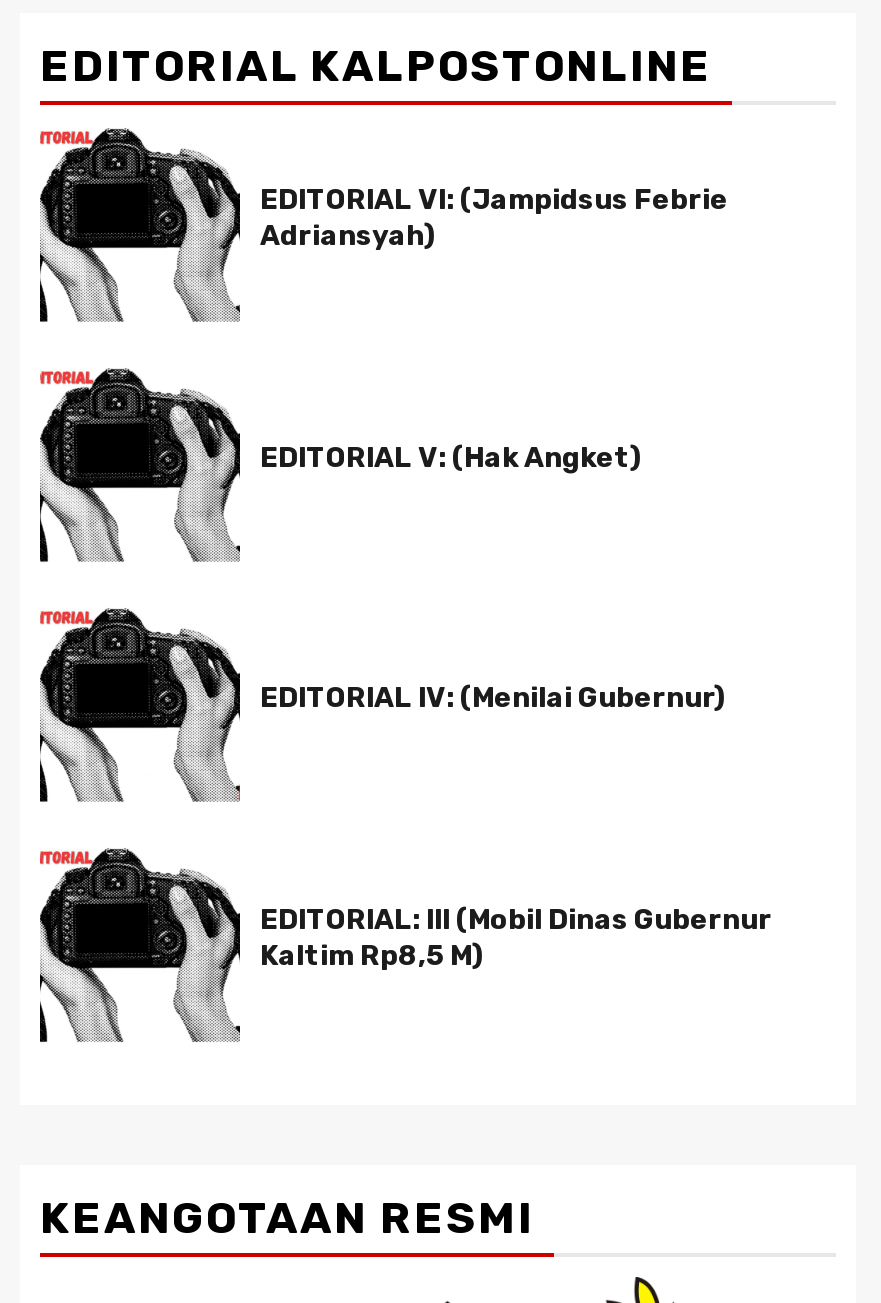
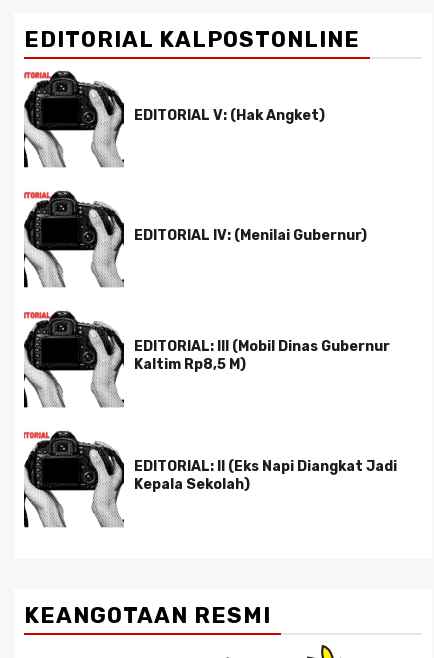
- EDITORIAL VI: (Jampidsus Febrie
- Adriansyah)

moved up: [image] | EDITORIAL V: (Hak Angket) | EDITORIAL IV: (Menilai Gubernur) | EDITORIAL: III (Mobil Dinas Gubernur | Kaltim Rp8,5 M)

+ EDITORIAL: II (Eks Napi Diangkat Jadi
+ Kepala Sekolah)
